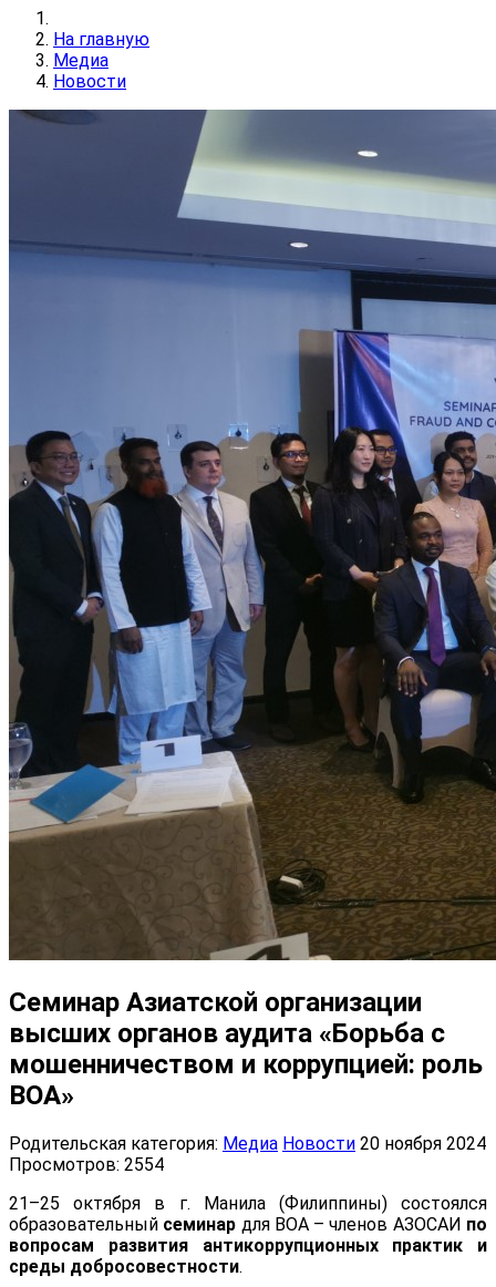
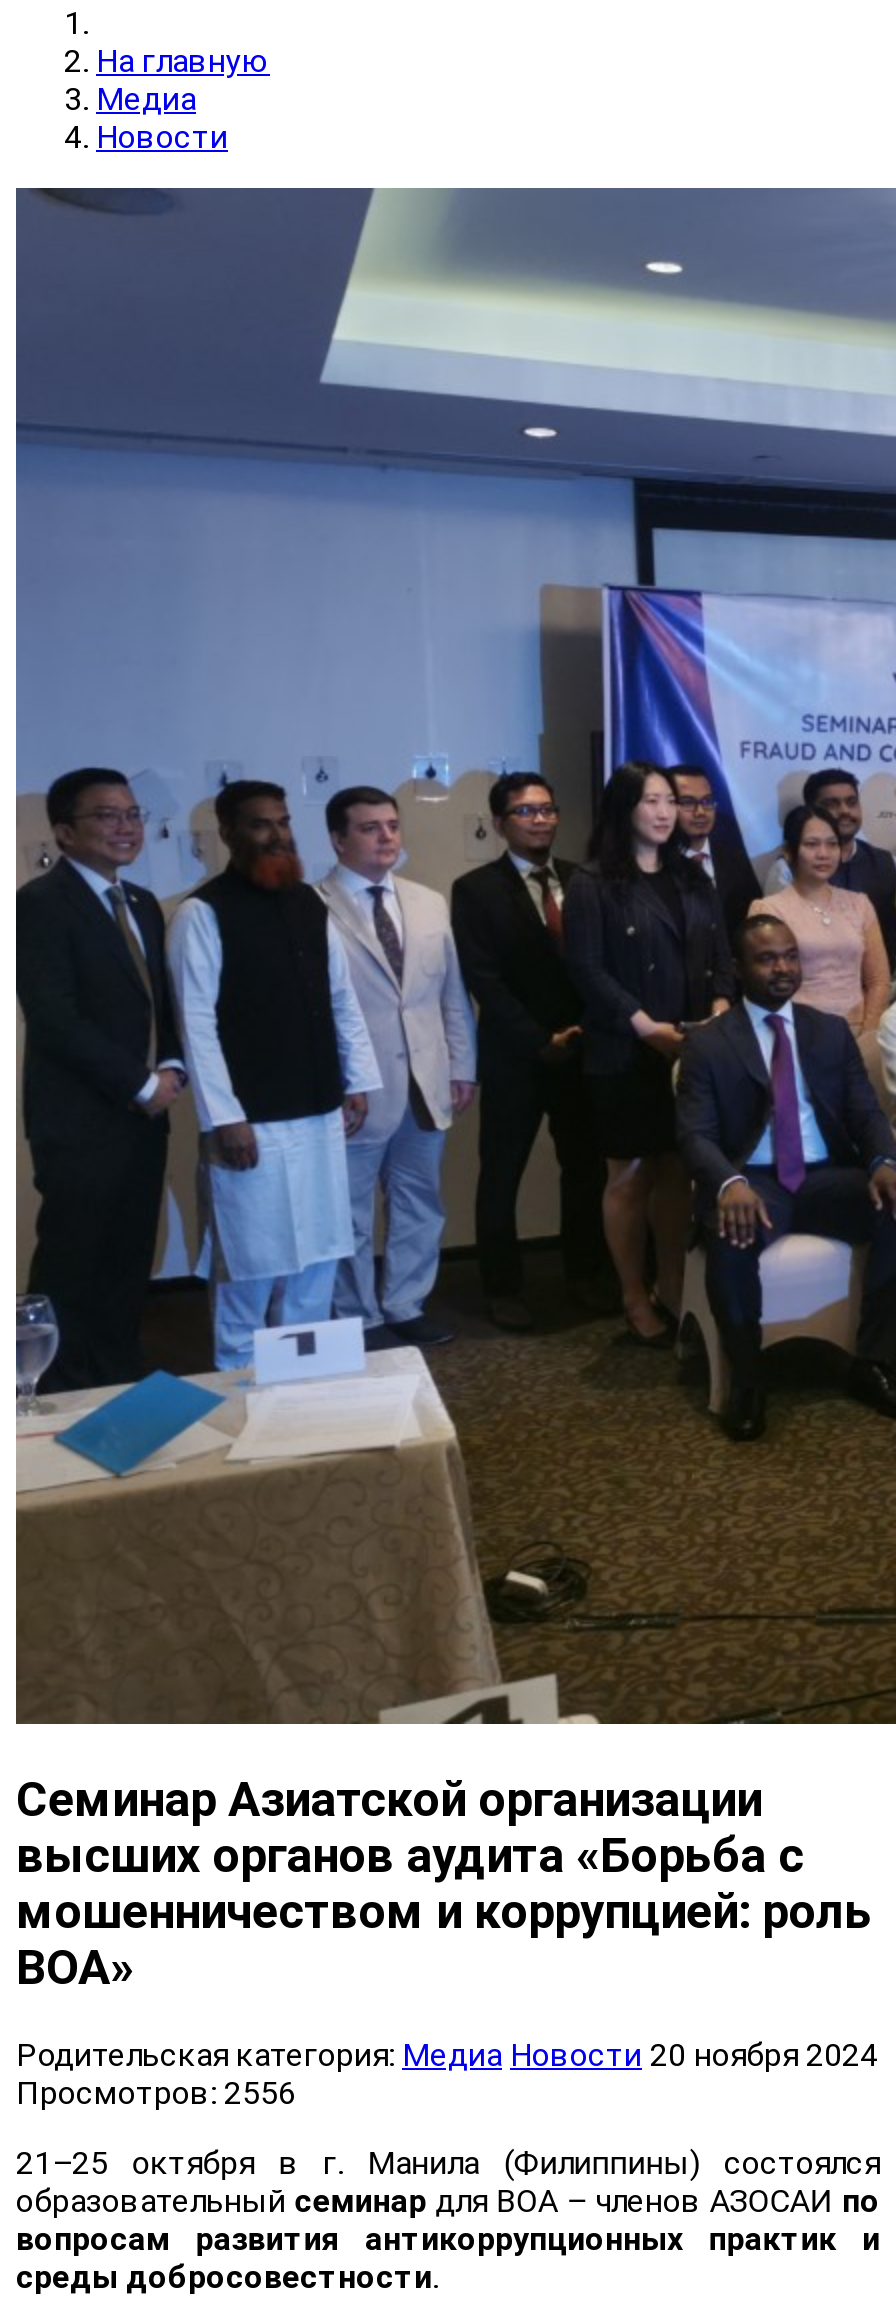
- Просмотров: 2554
+ Просмотров: 2556
